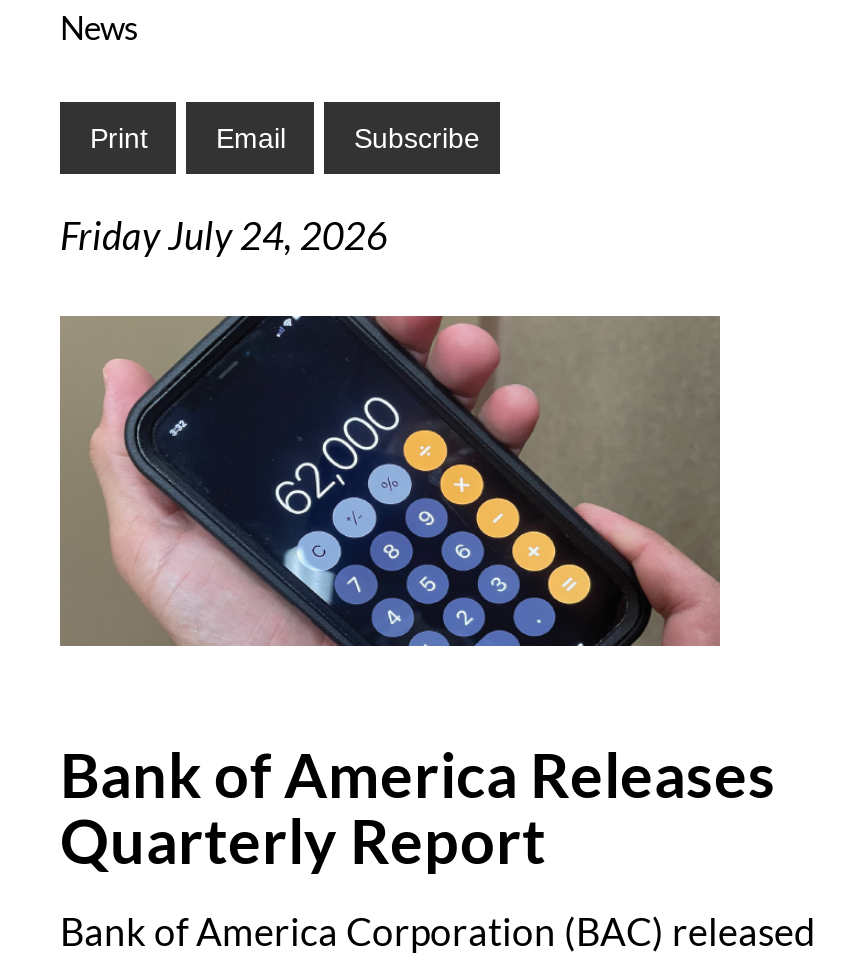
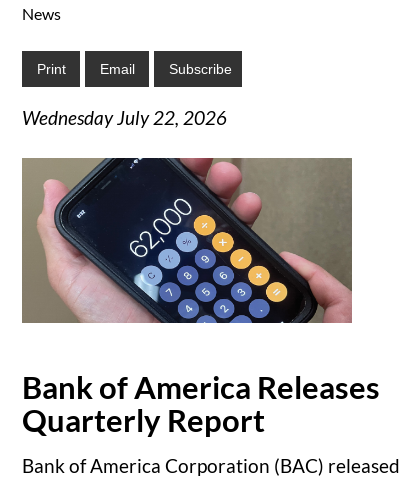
- Friday July 24, 2026
+ Wednesday July 22, 2026
